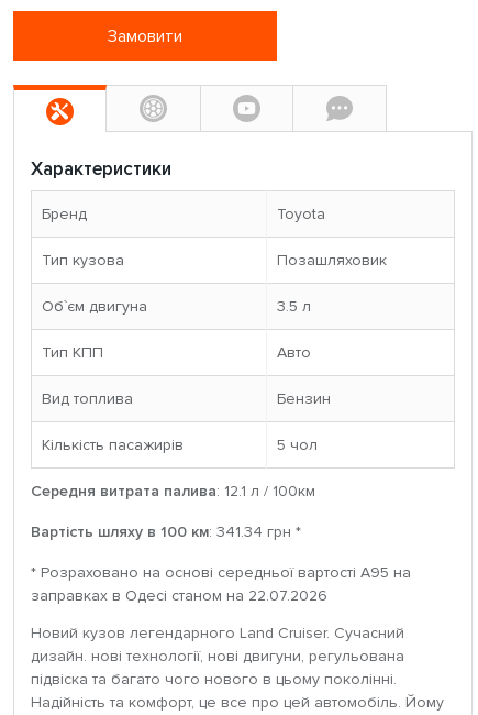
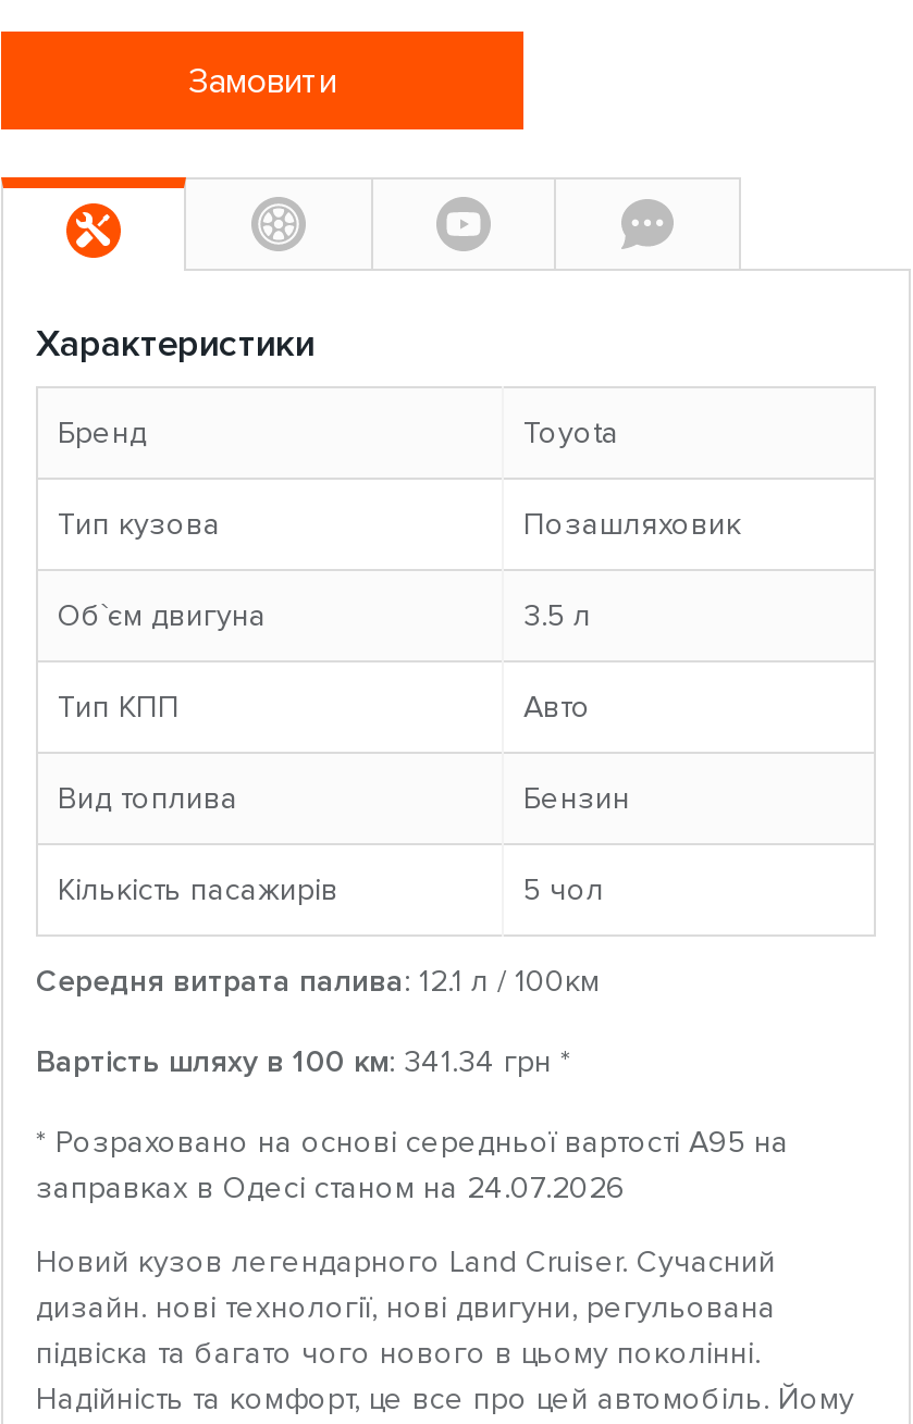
- заправках в Одесі станом на 22.07.2026
+ заправках в Одесі станом на 24.07.2026
